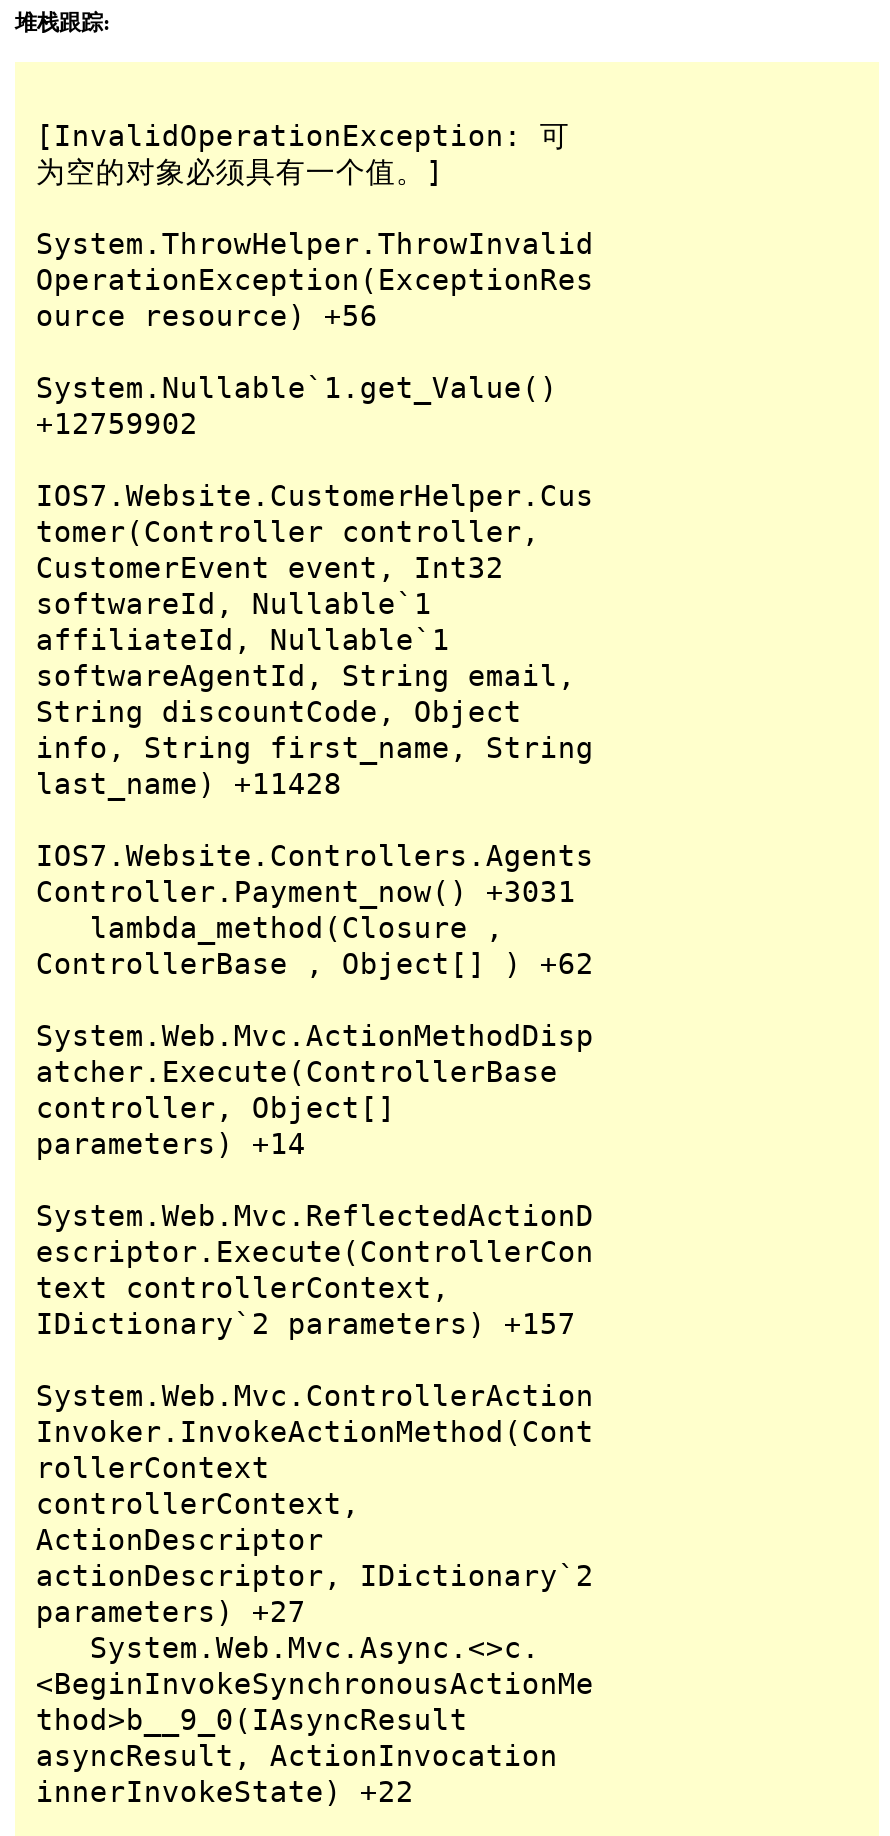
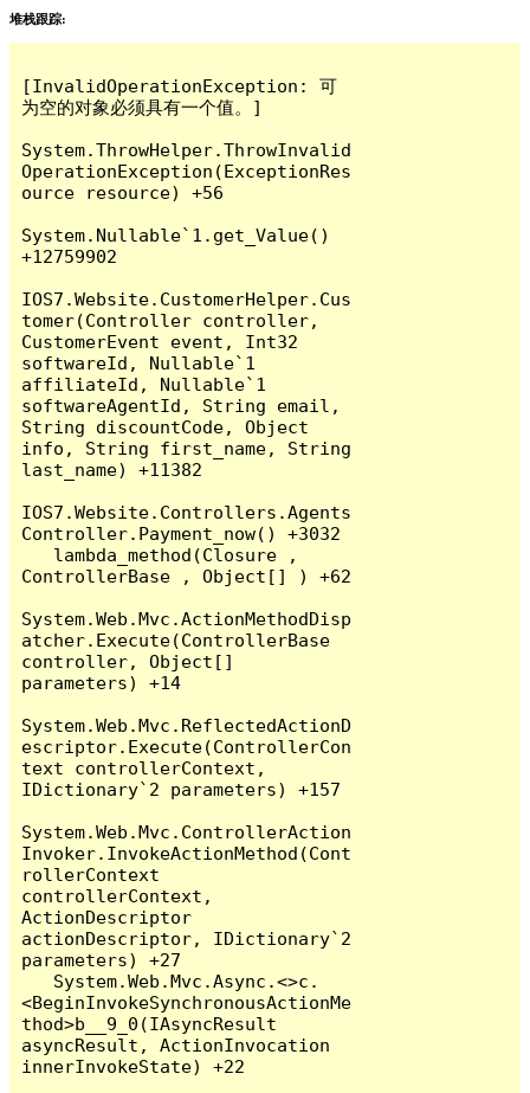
- last_name) +11428
+ last_name) +11382

- Controller.Payment_now() +3031
+ Controller.Payment_now() +3032
